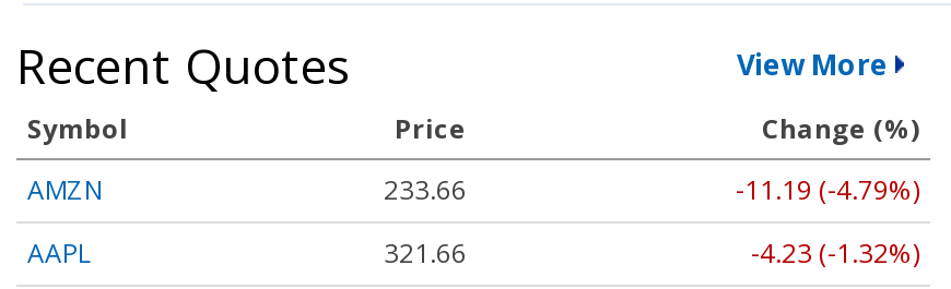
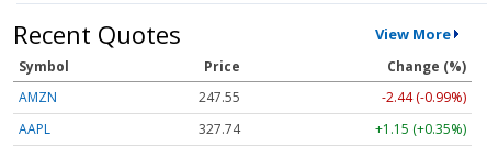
- 233.66
+ 247.55

- -11.19 (-4.79%)
+ -2.44 (-0.99%)

- 321.66
+ 327.74

- -4.23 (-1.32%)
+ +1.15 (+0.35%)
